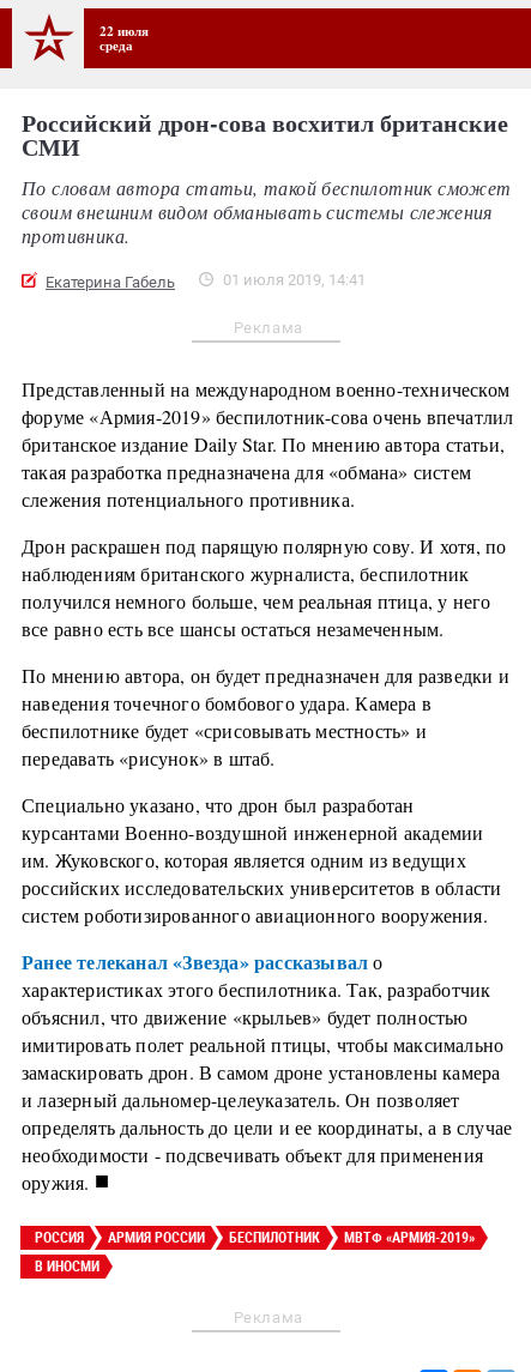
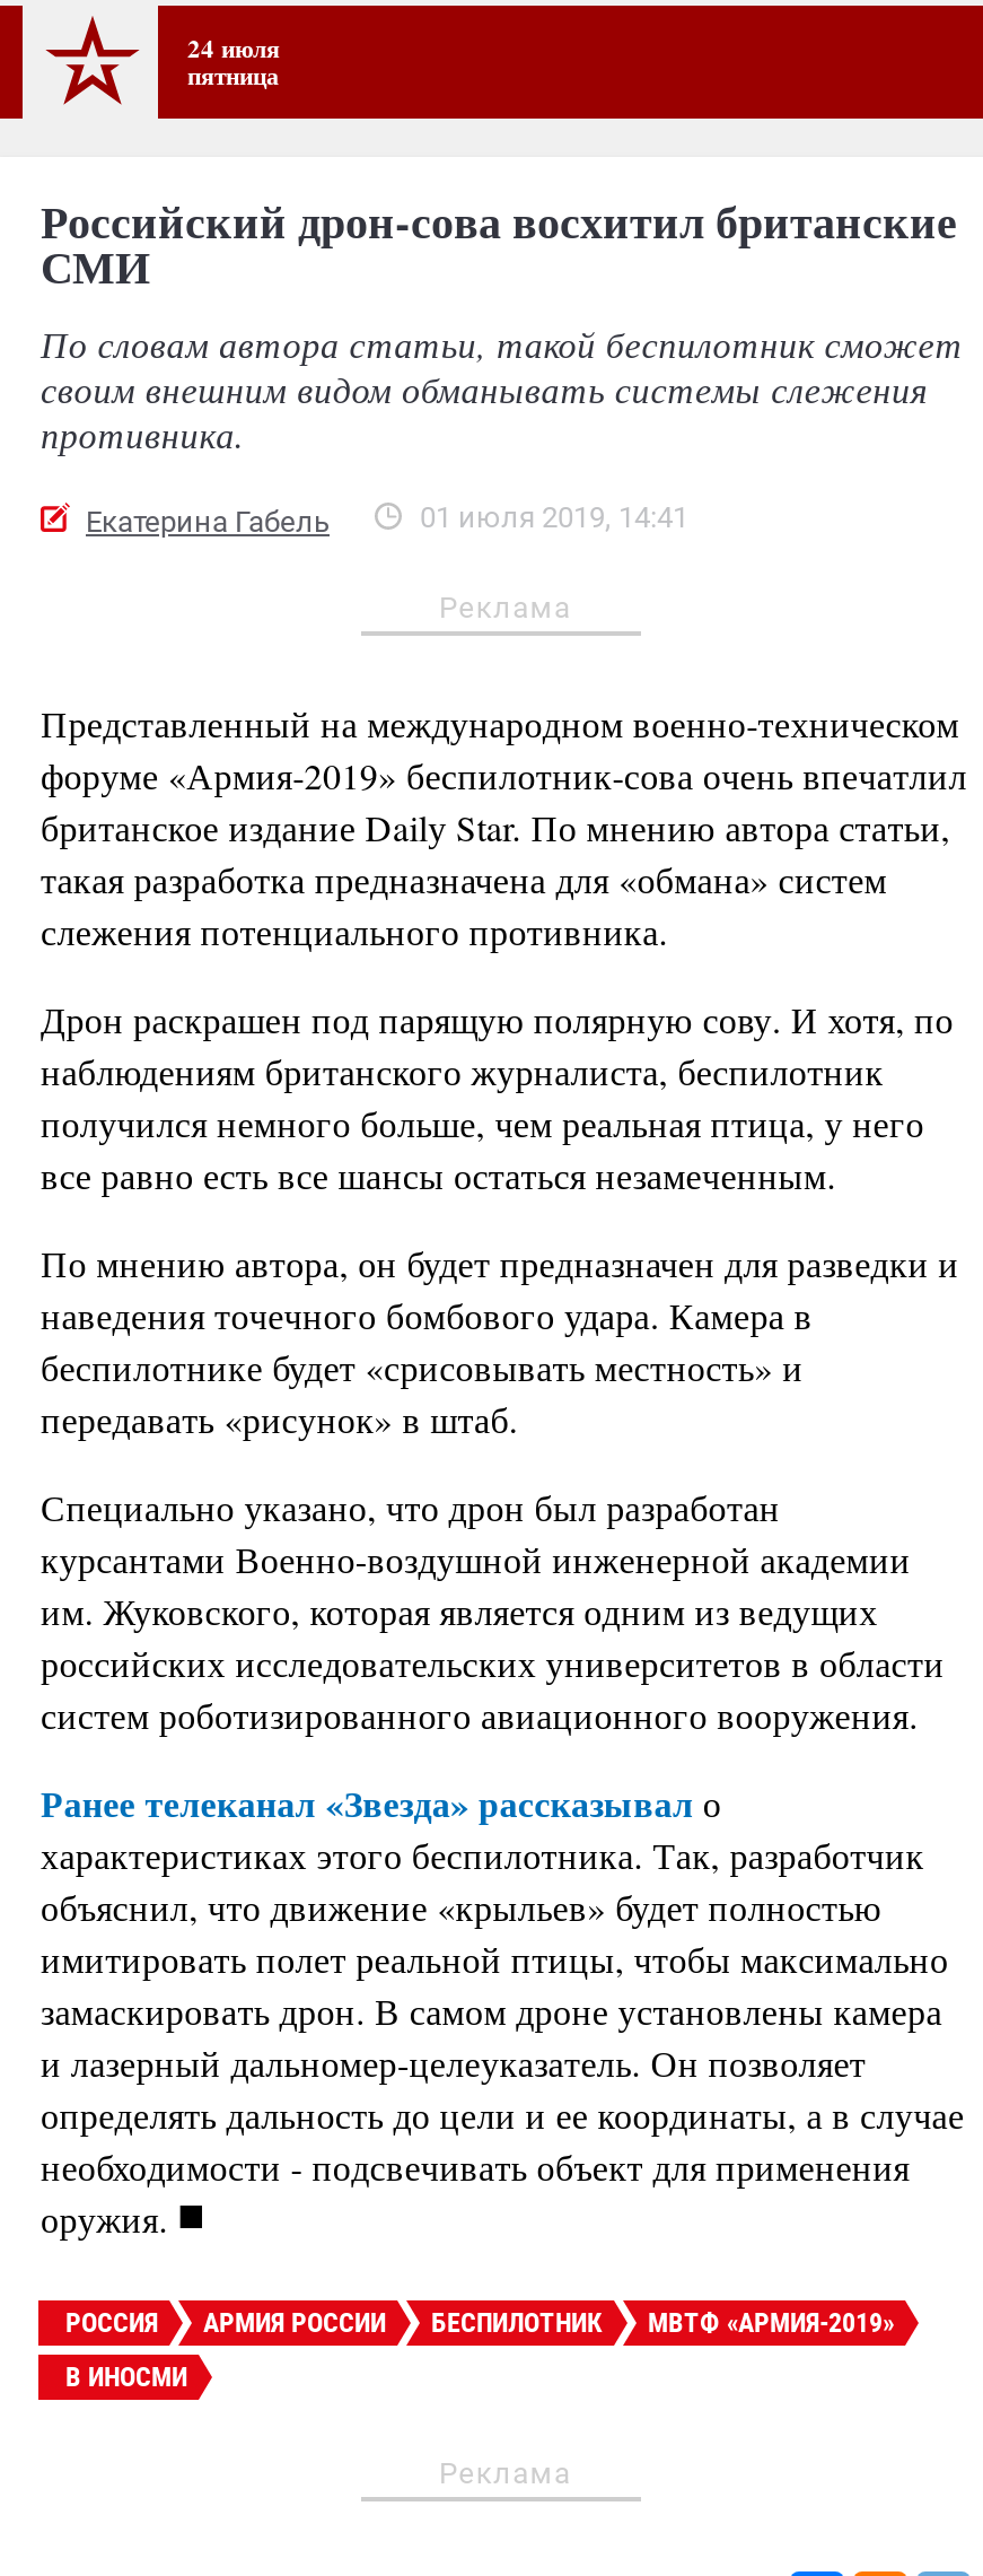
- 22 июля
- среда
+ 24 июля
+ пятница
